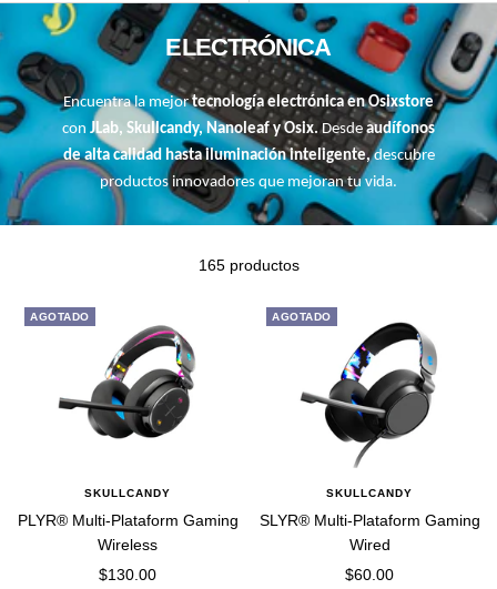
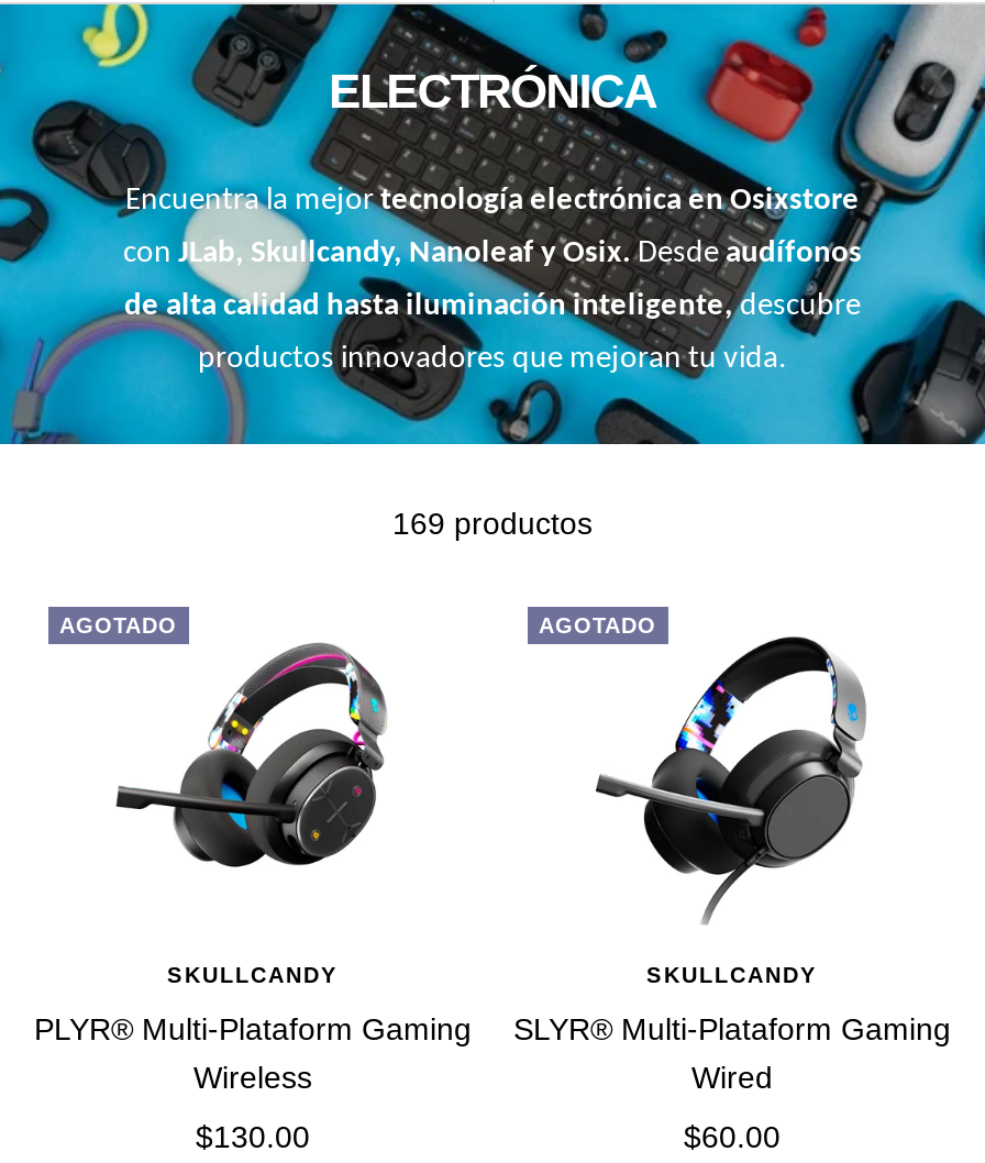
- 165 productos
+ 169 productos
